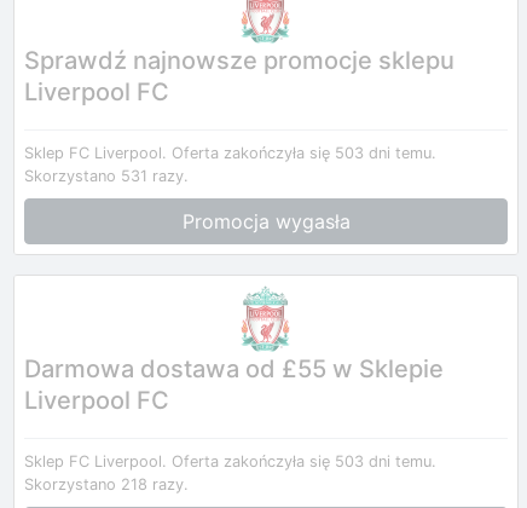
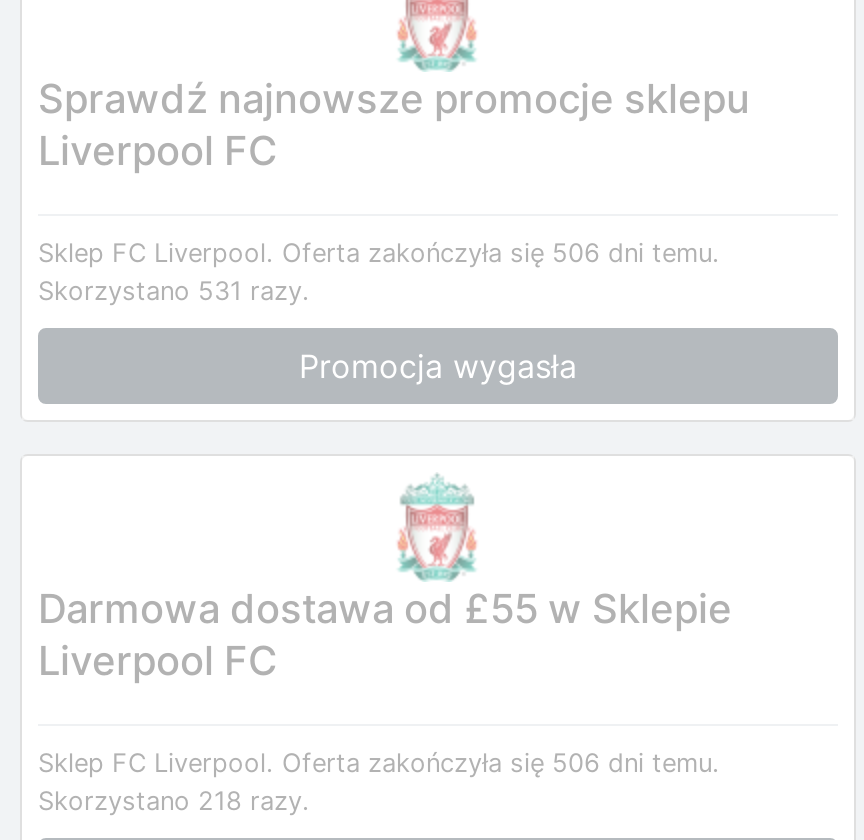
- Sklep FC Liverpool. Oferta zakończyła się 503 dni temu.
+ Sklep FC Liverpool. Oferta zakończyła się 506 dni temu.

- Sklep FC Liverpool. Oferta zakończyła się 503 dni temu.
+ Sklep FC Liverpool. Oferta zakończyła się 506 dni temu.
